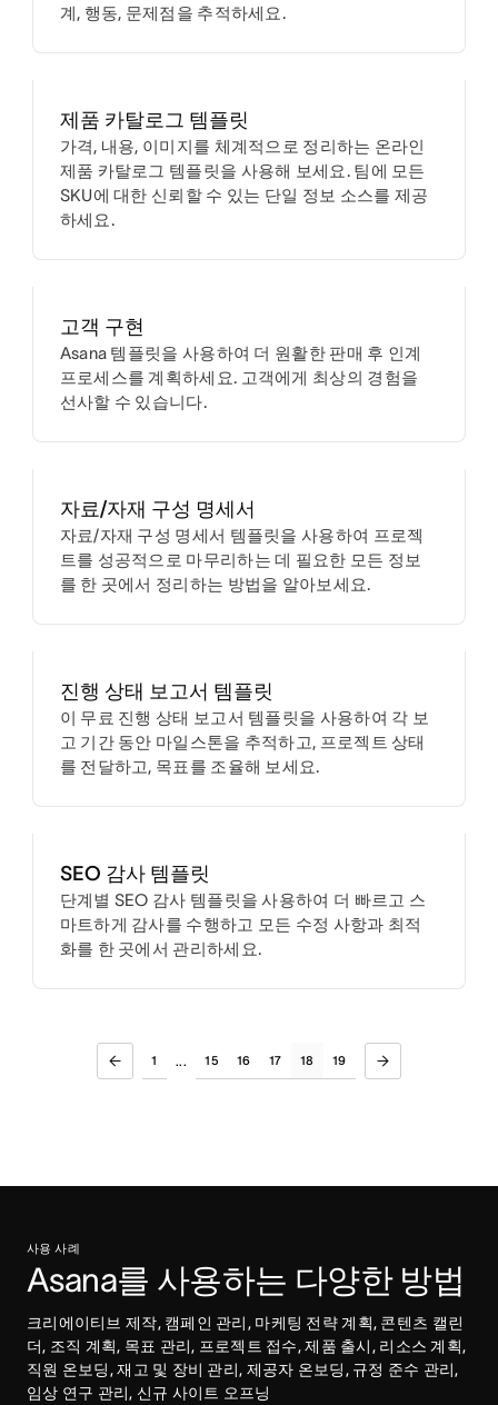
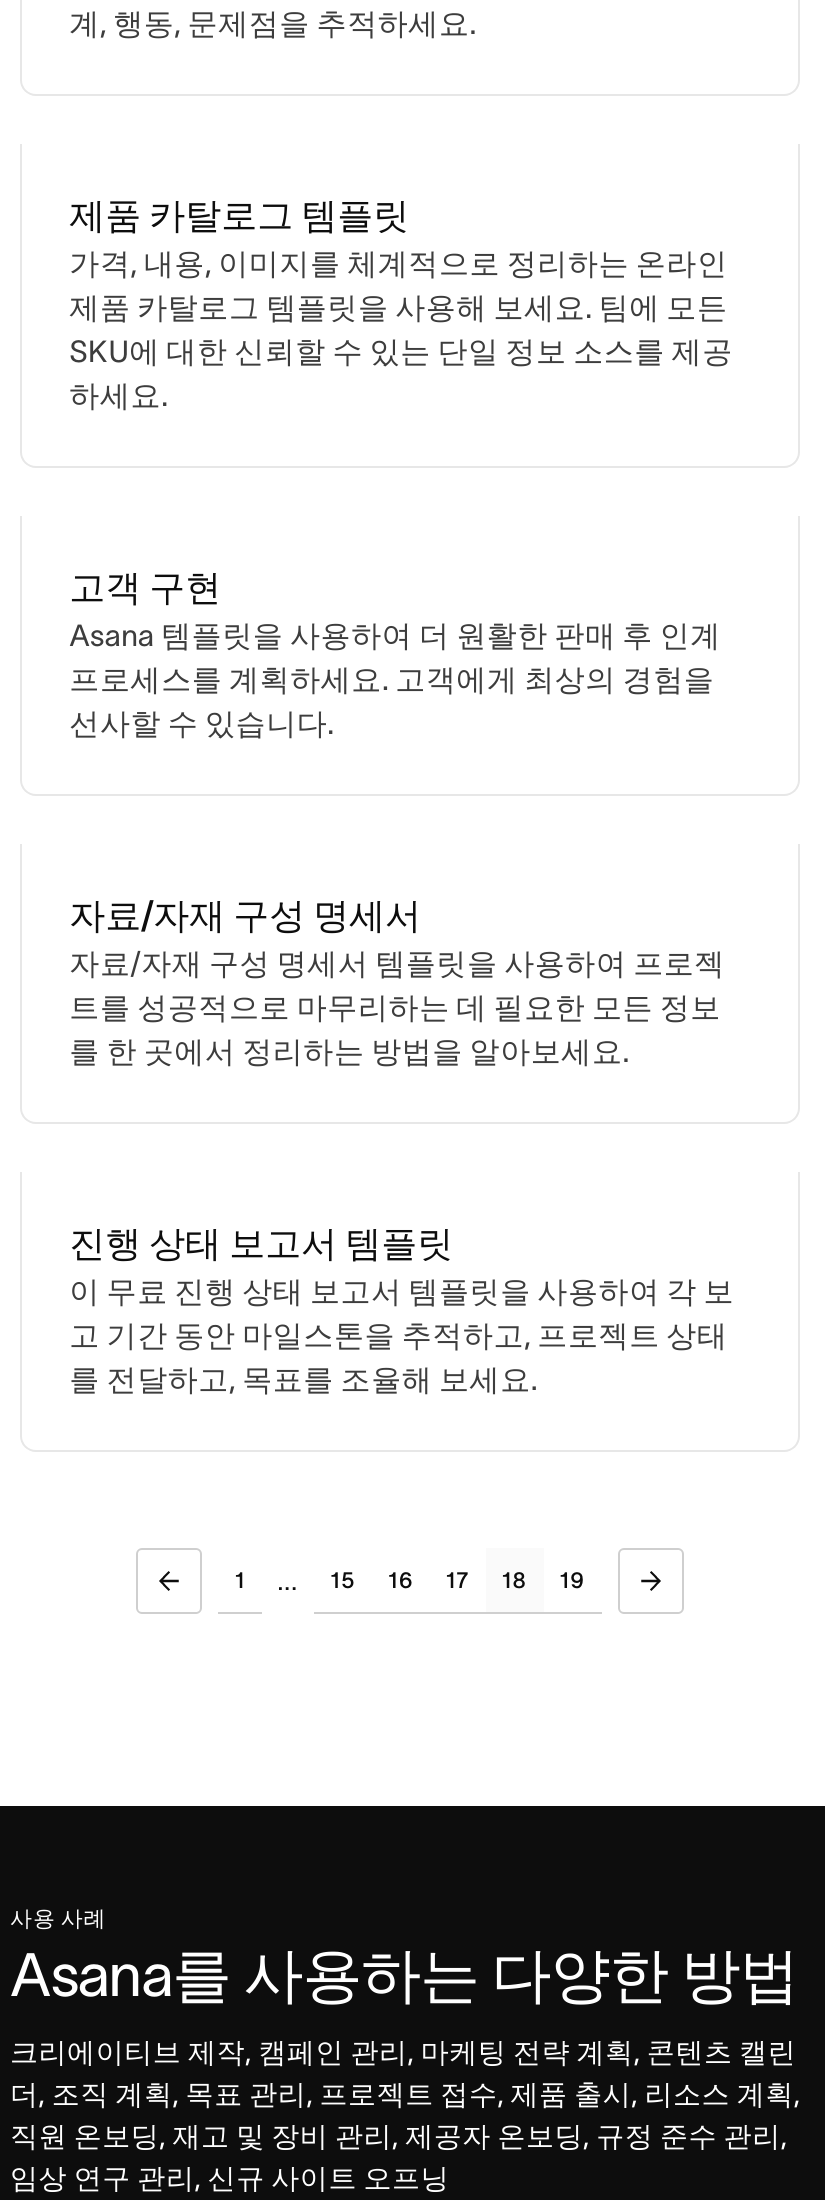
- SEO 감사 템플릿
- 단계별 SEO 감사 템플릿을 사용하여 더 빠르고 스
- 마트하게 감사를 수행하고 모든 수정 사항과 최적
- 화를 한 곳에서 관리하세요.
